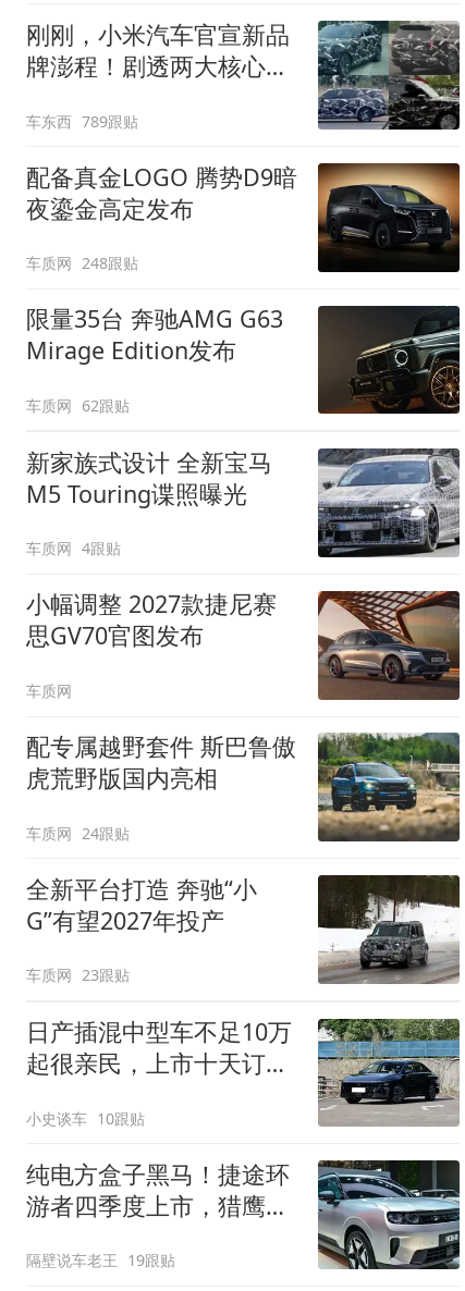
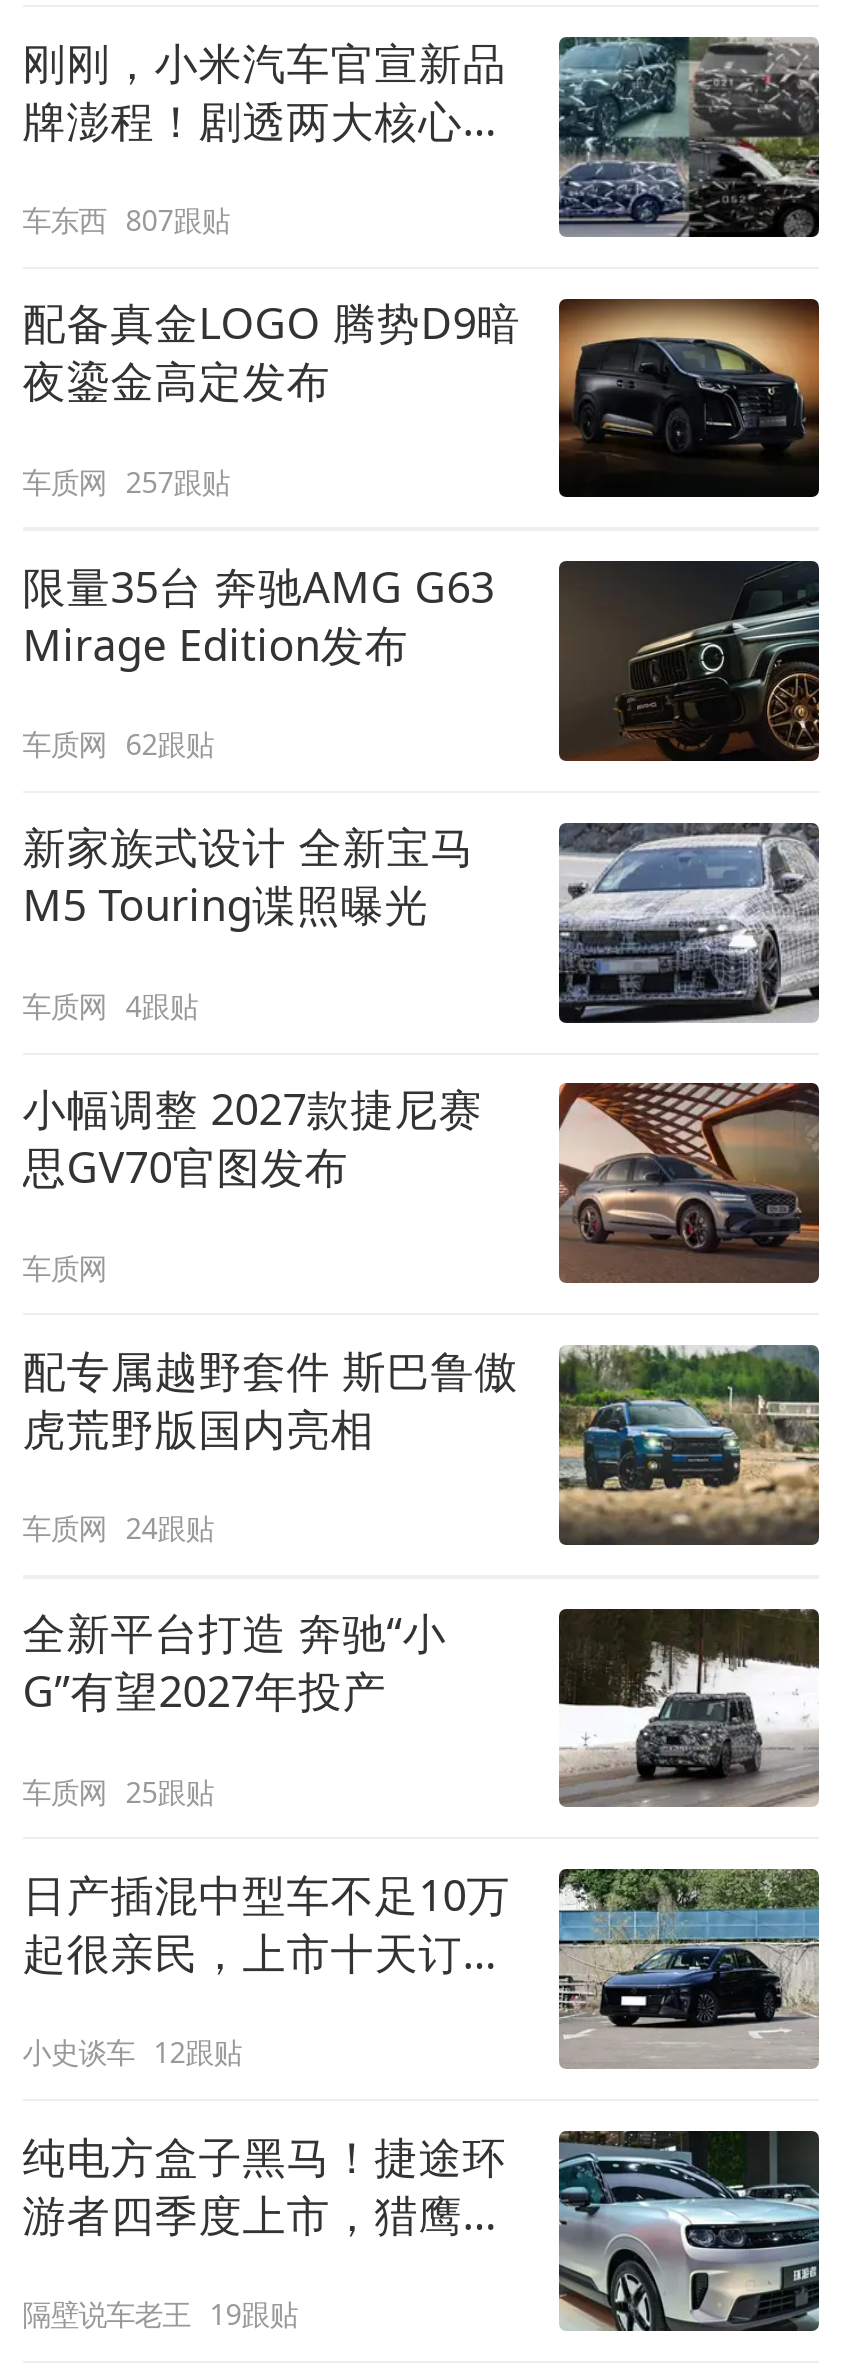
- 车东西 789跟贴
+ 车东西 807跟贴

- 车质网 248跟贴
+ 车质网 257跟贴

- 车质网 23跟贴
+ 车质网 25跟贴

- 小史谈车 10跟贴
+ 小史谈车 12跟贴
